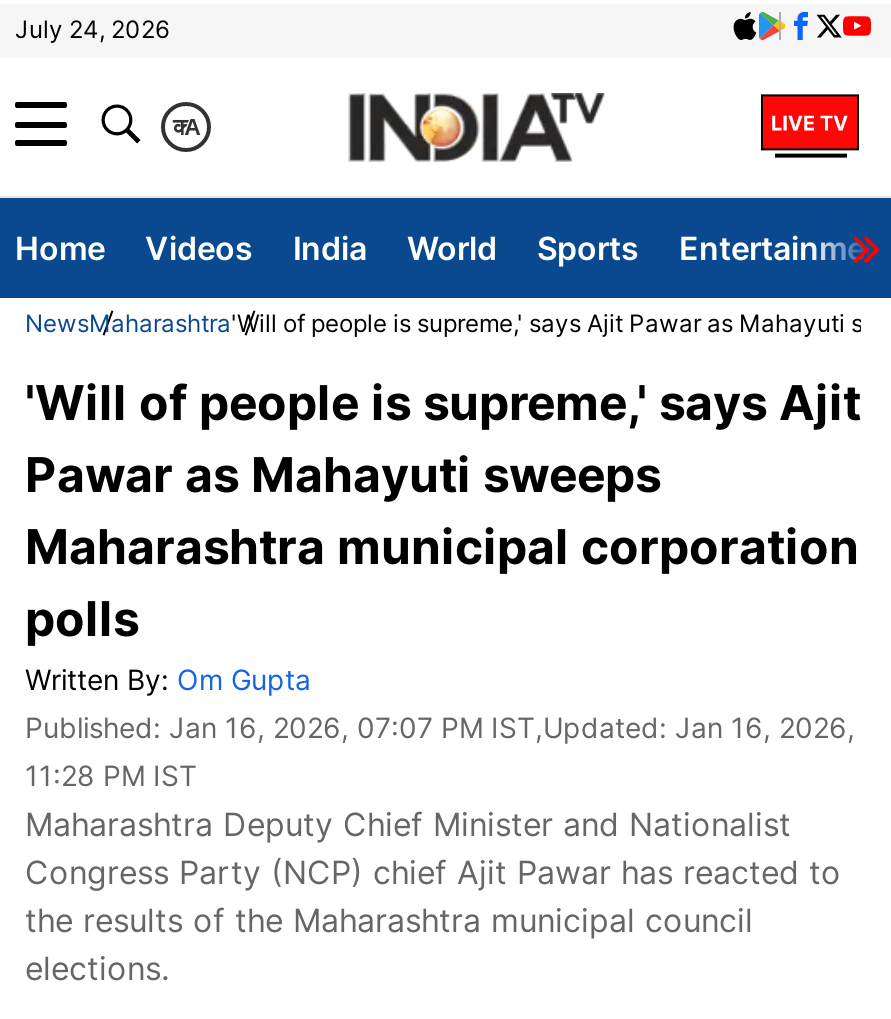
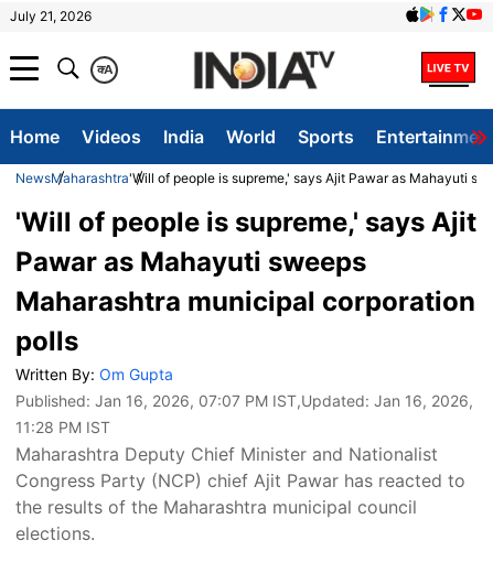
- July 24, 2026
+ July 21, 2026
